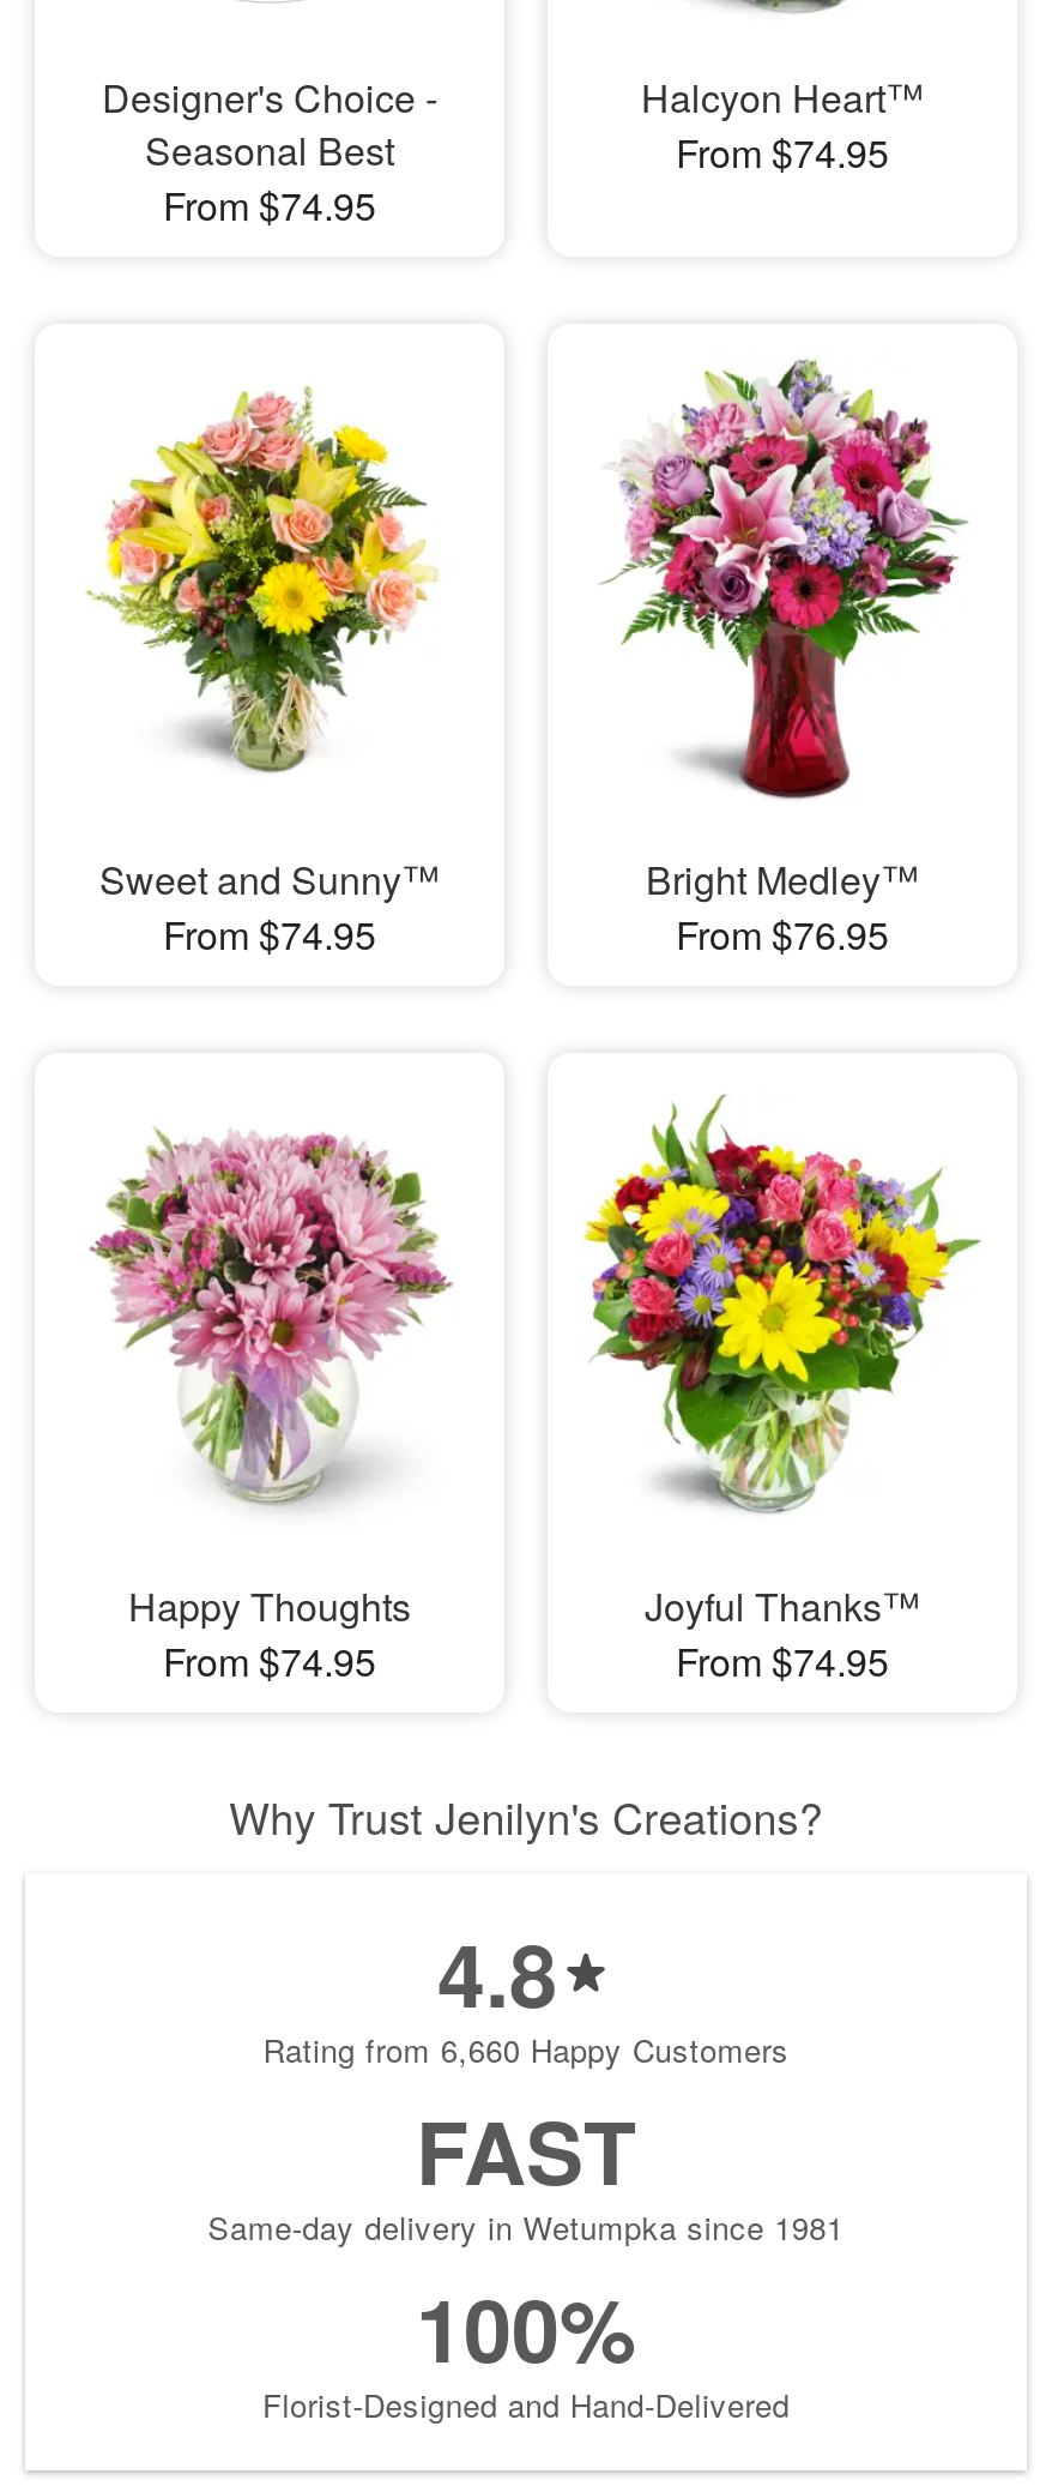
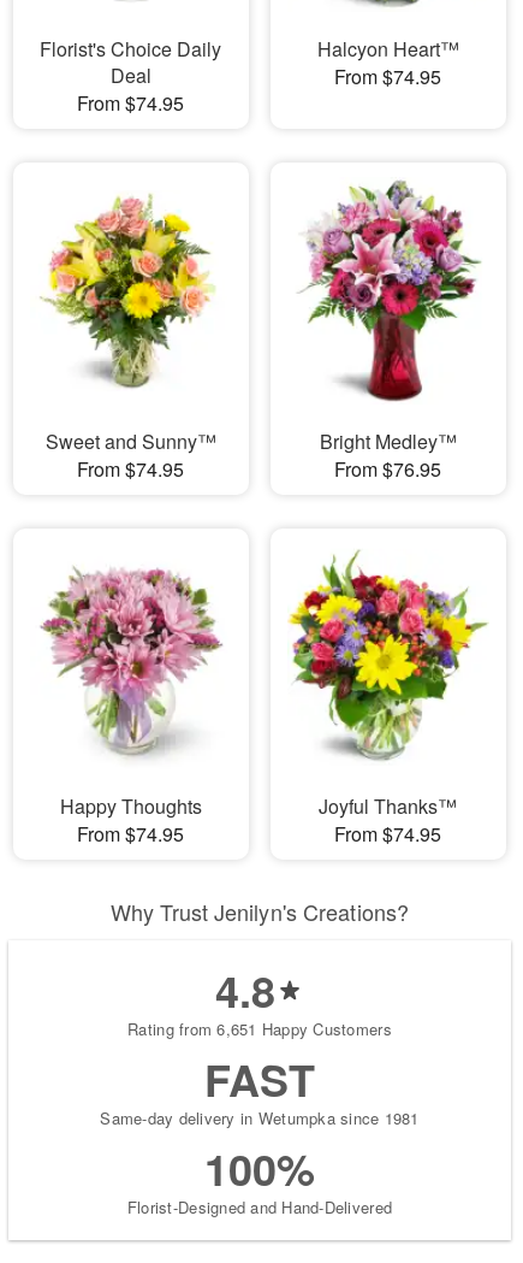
- Designer's Choice -
- Seasonal Best
+ Florist's Choice Daily
+ Deal

- Rating from 6,660 Happy Customers
+ Rating from 6,651 Happy Customers
